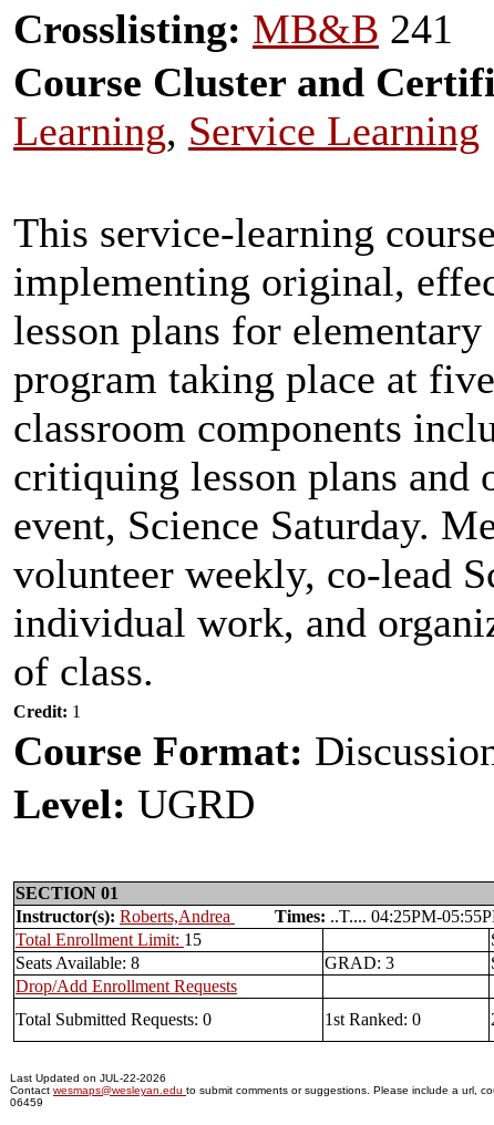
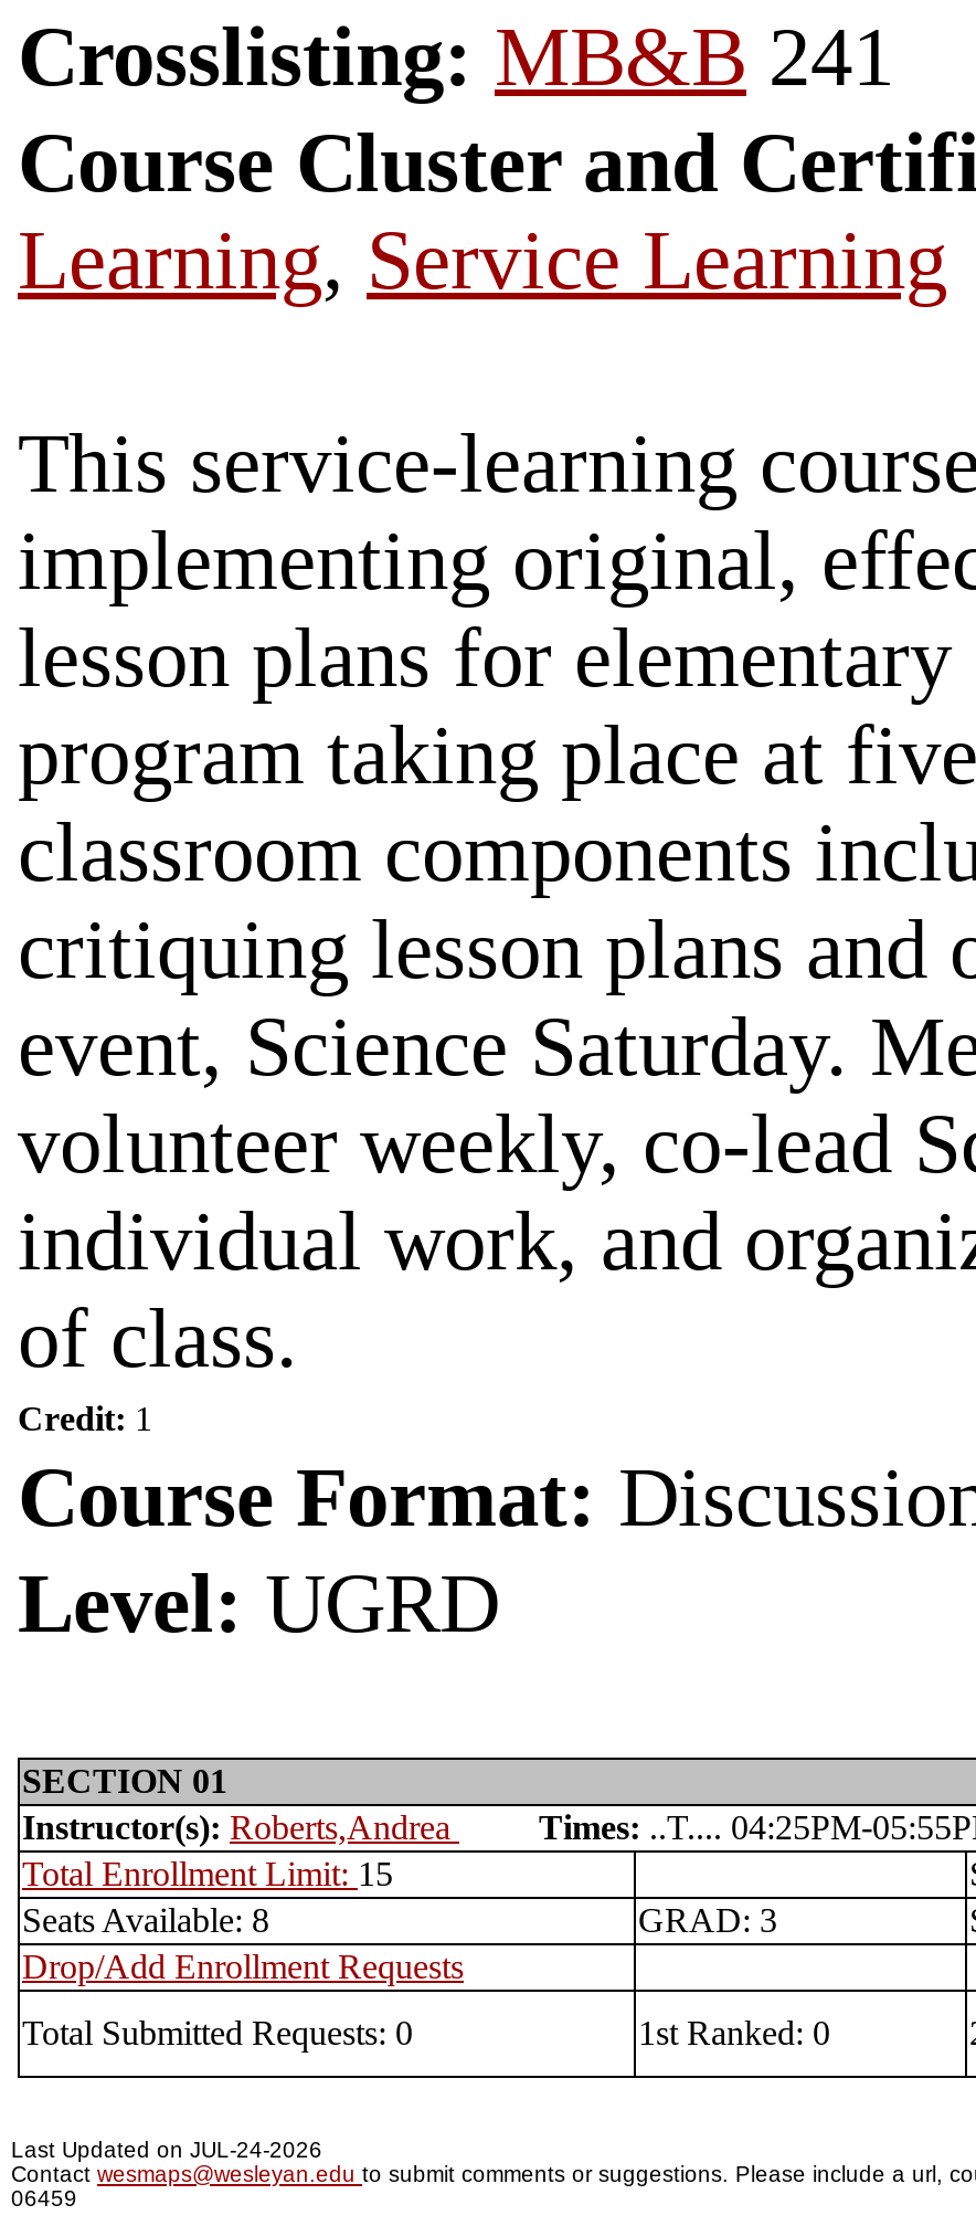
- Last Updated on JUL-22-2026
+ Last Updated on JUL-24-2026
